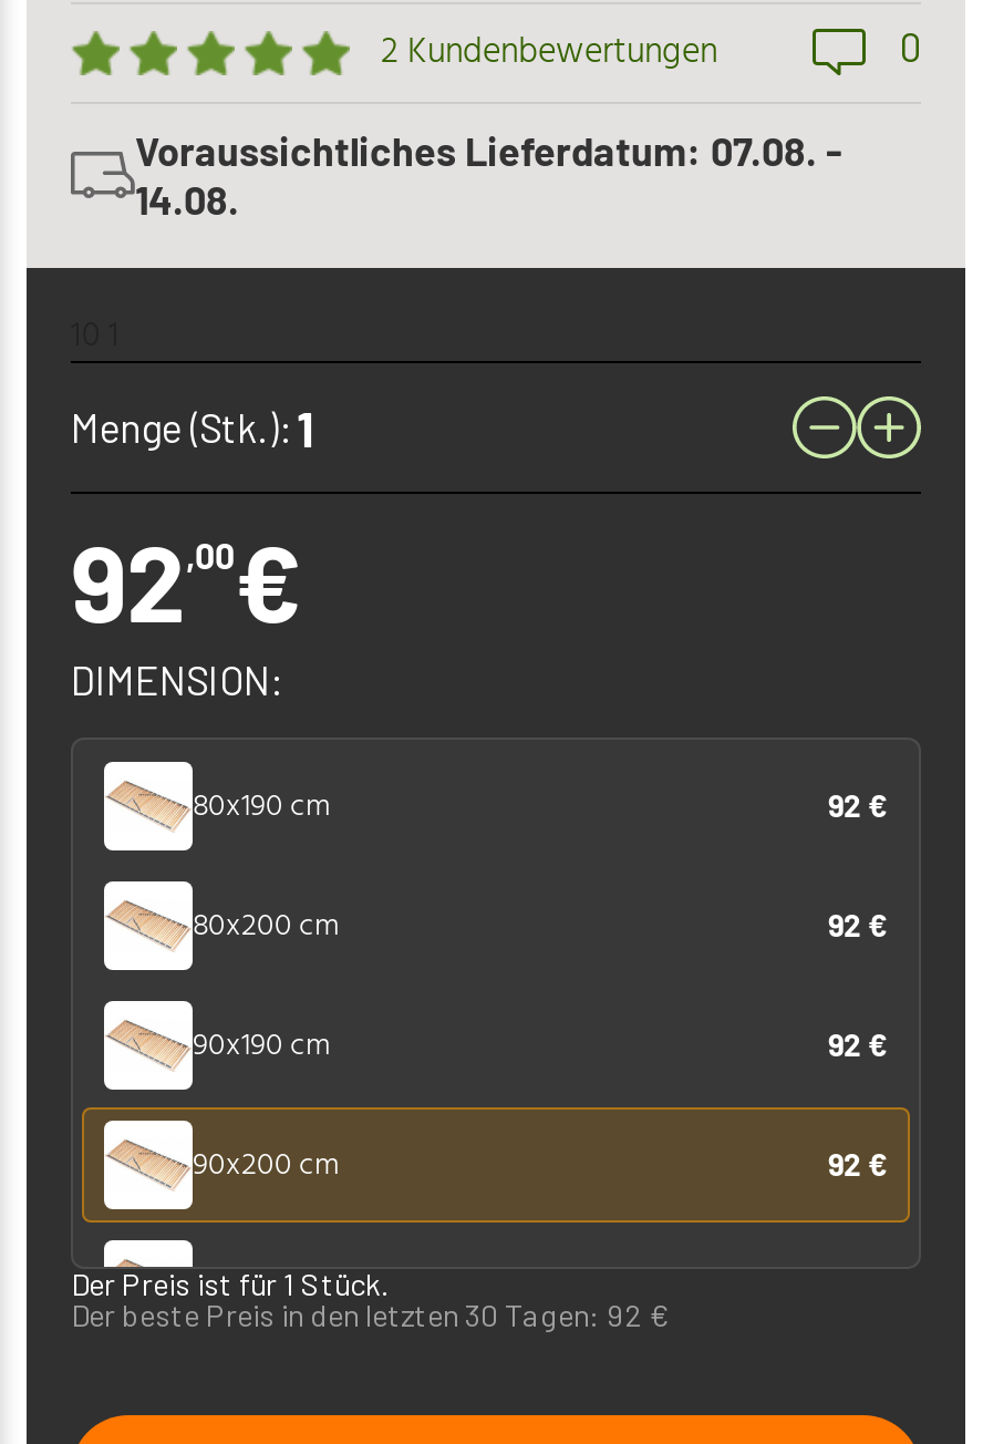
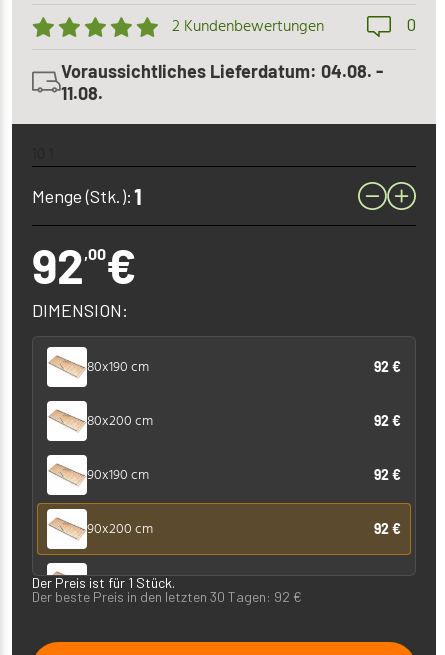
- Voraussichtliches Lieferdatum: 07.08. -
+ Voraussichtliches Lieferdatum: 04.08. -

- 14.08.
+ 11.08.
